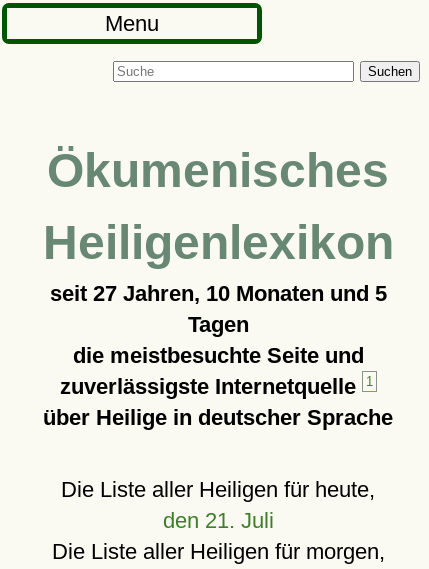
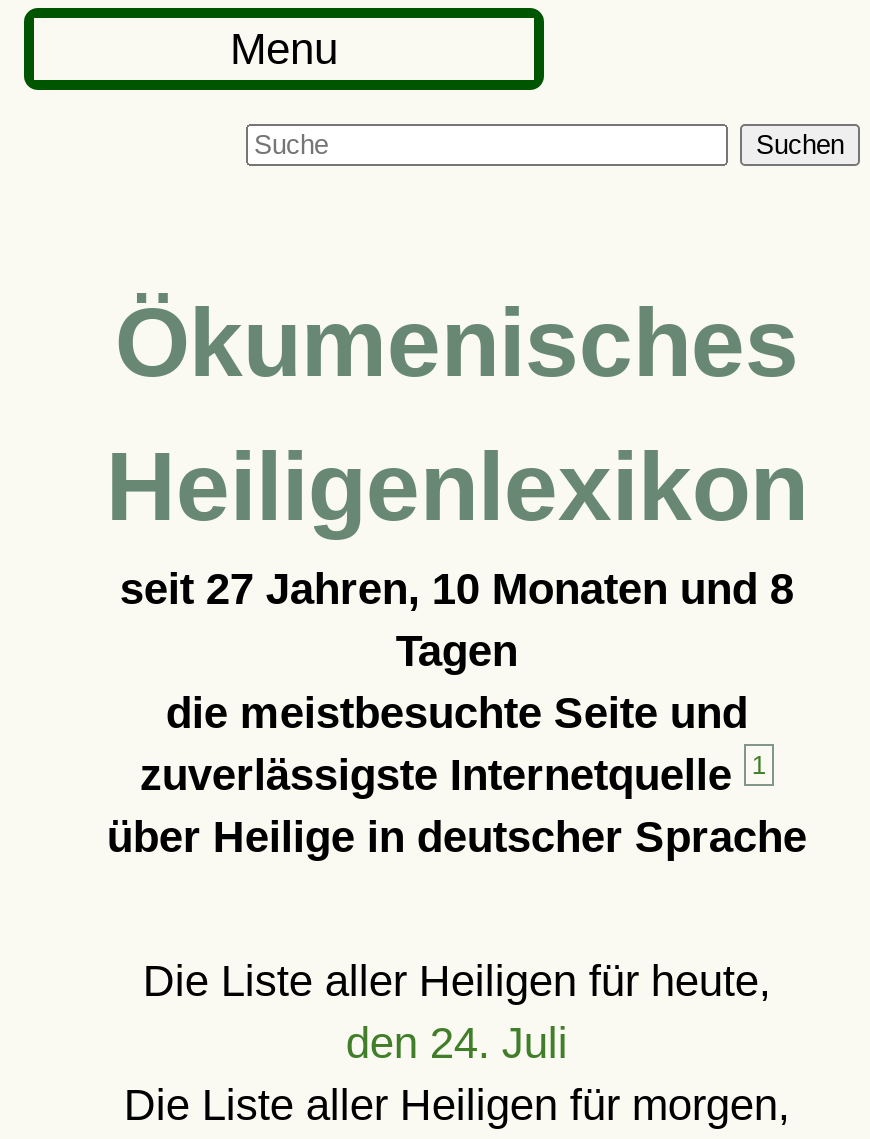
- seit 27 Jahren, 10 Monaten und 5
+ seit 27 Jahren, 10 Monaten und 8

- den 21. Juli
+ den 24. Juli
